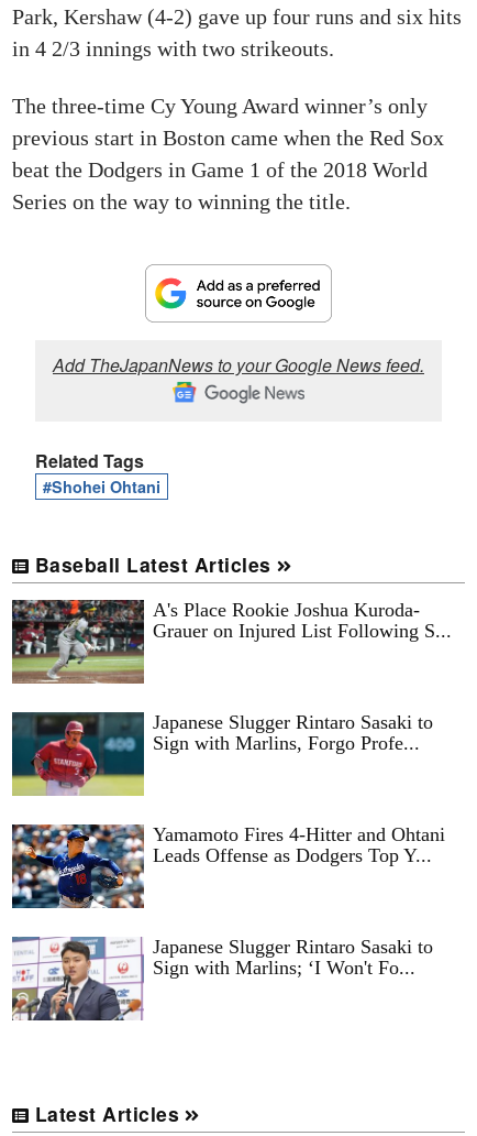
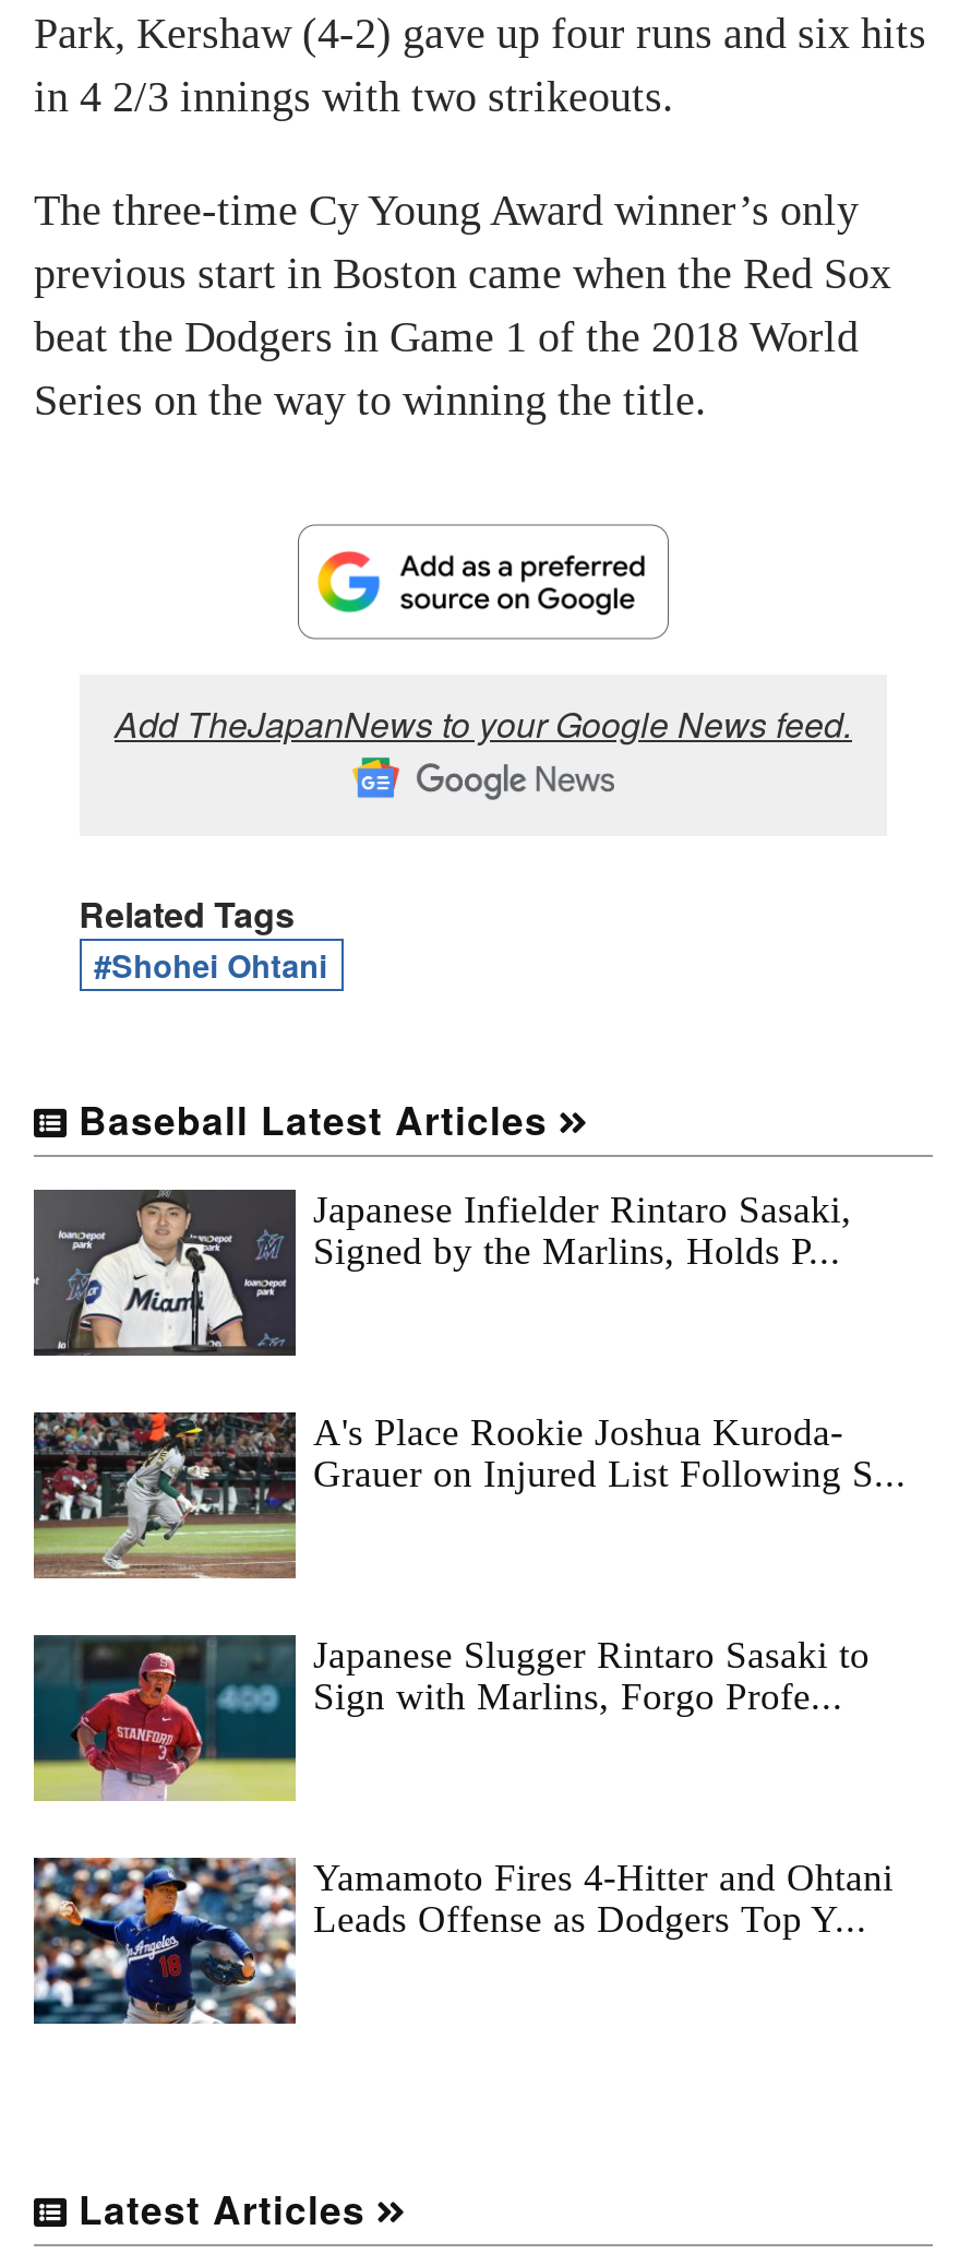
+ [image]
+ Japanese Infielder Rintaro Sasaki,
+ Signed by the Marlins, Holds P...

moved down: [image] | A's Place Rookie Joshua Kuroda- | Grauer on Injured List Following S... | Japanese Slugger Rintaro Sasaki to | Sign with Marlins, Forgo Profe... | Yamamoto Fires 4-Hitter and Ohtani | Leads Offense as Dodgers Top Y...

moved down: [image]

- [image]
- Japanese Slugger Rintaro Sasaki to
- Sign with Marlins; ‘I Won't Fo...
